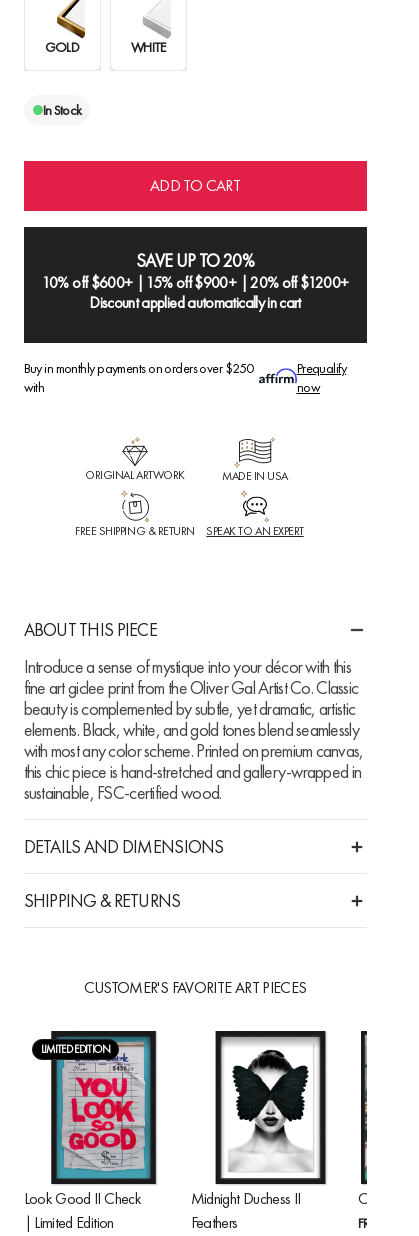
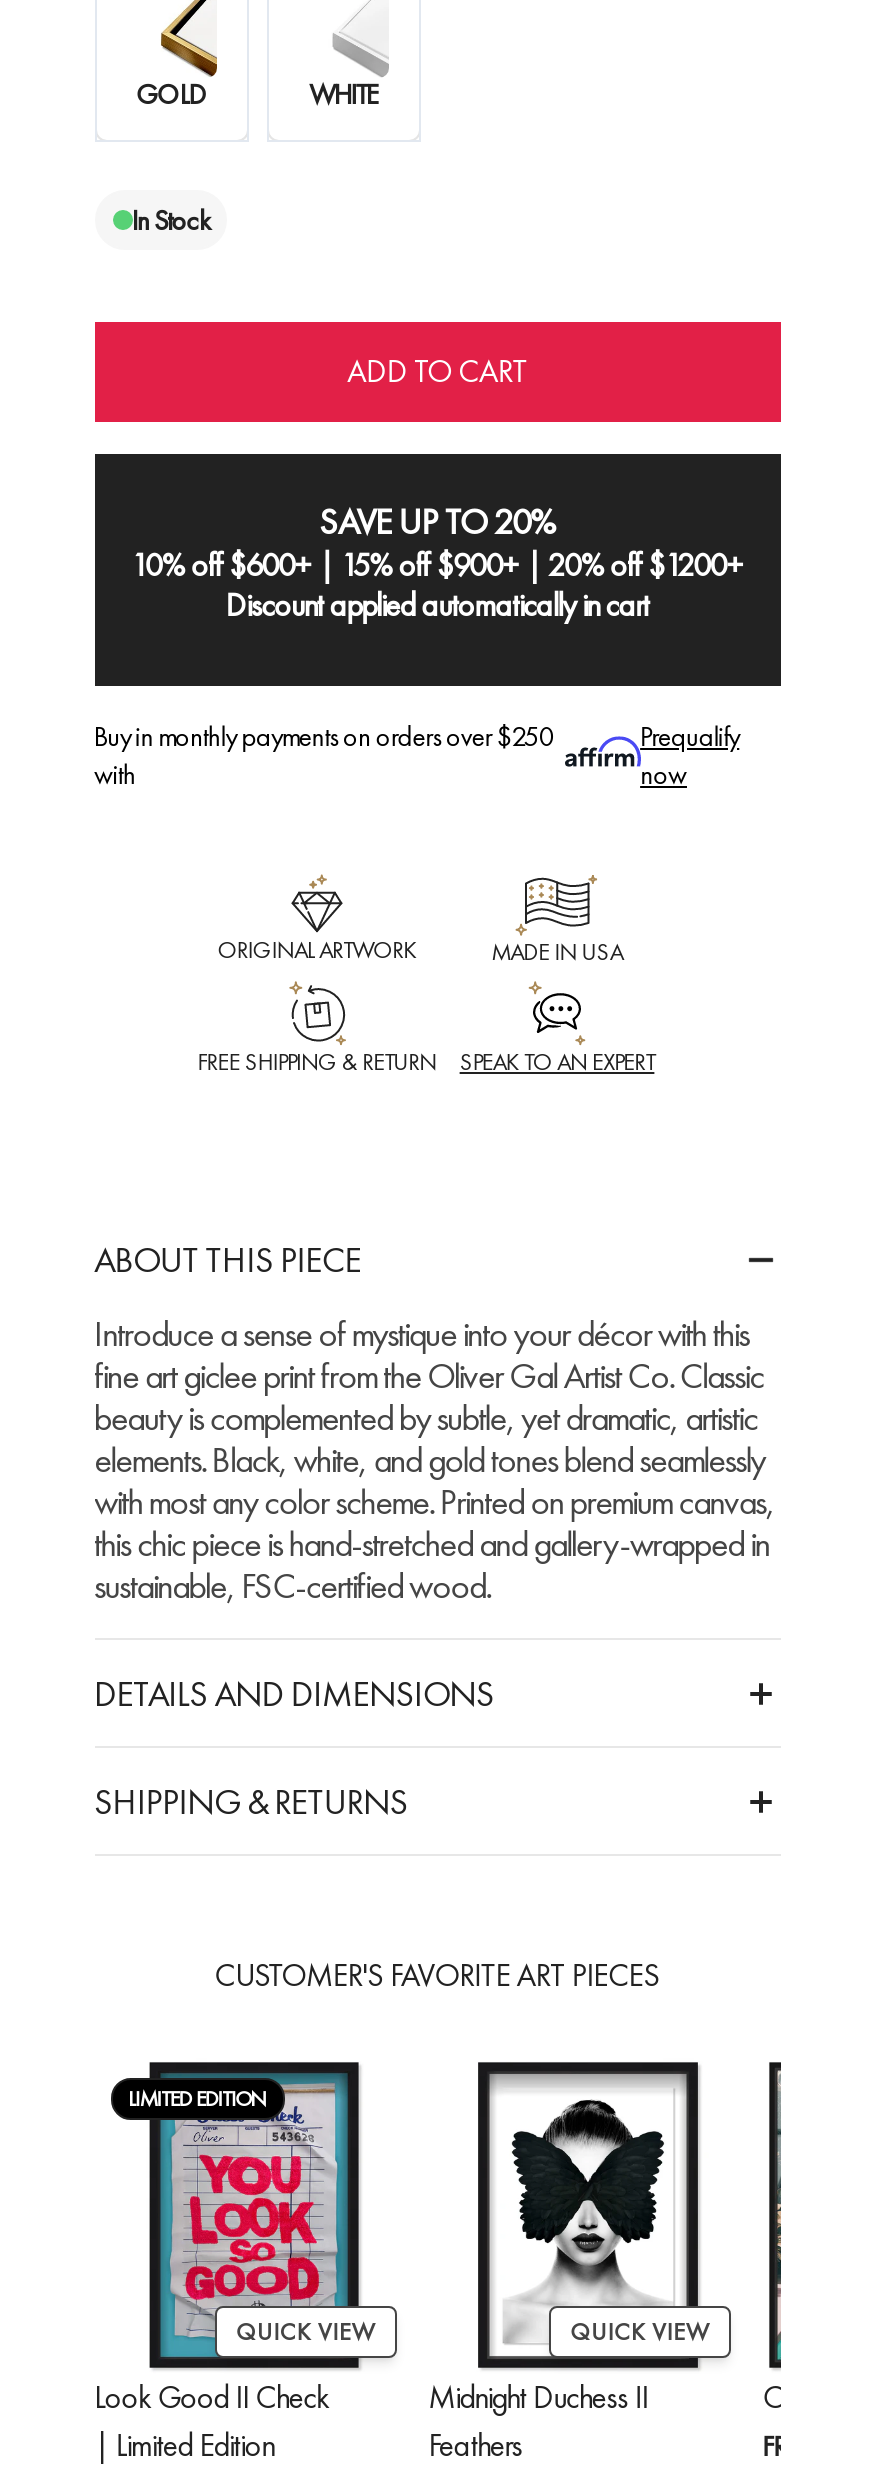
+ QUICK VIEW

+ QUICK VIEW
